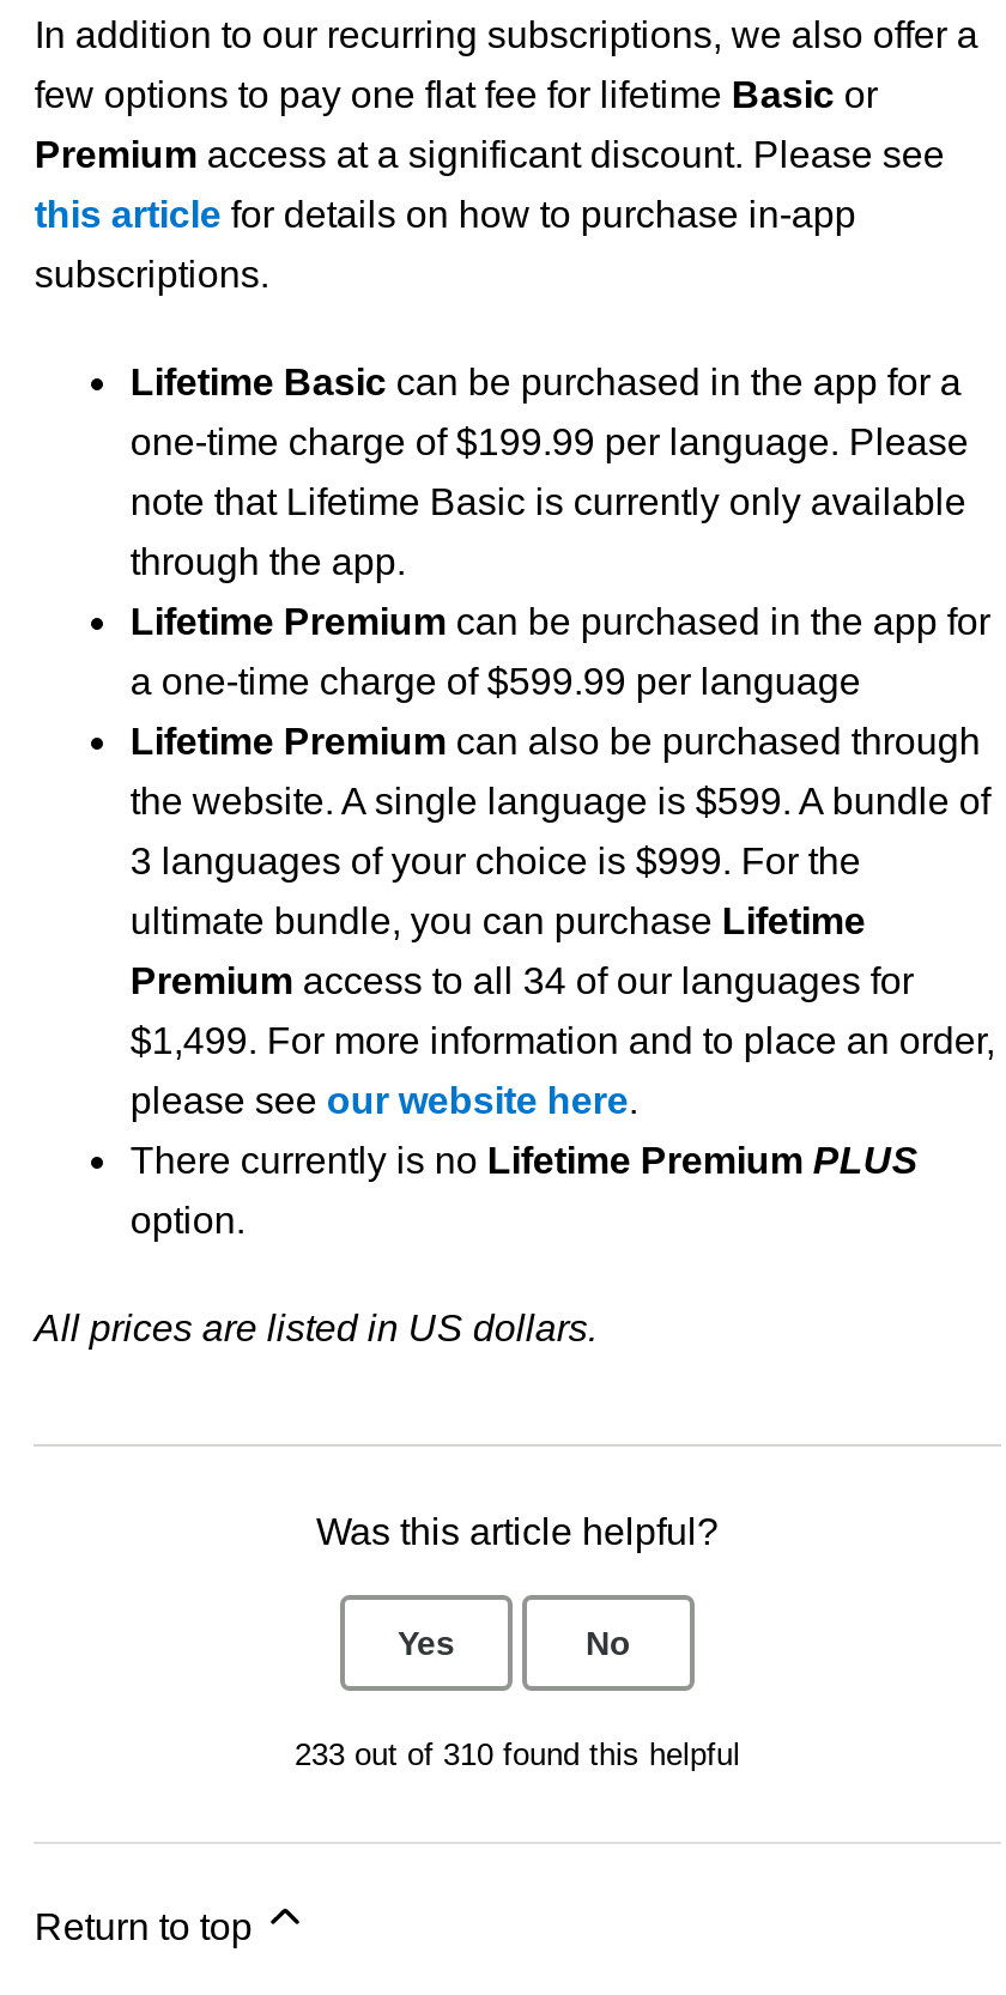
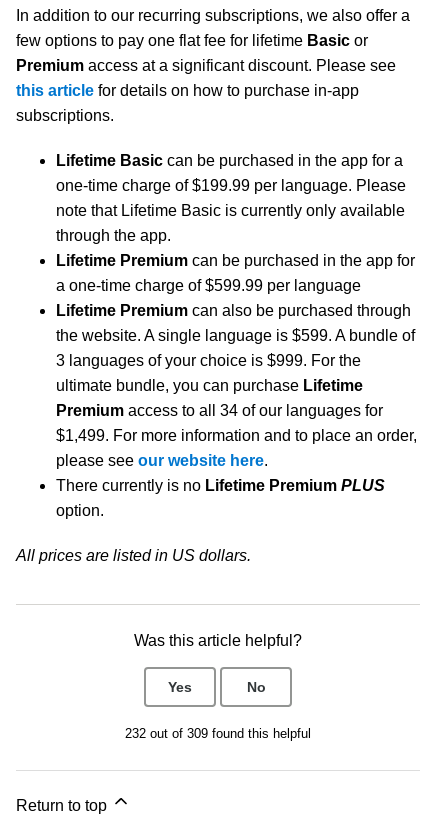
- 233 out of 310 found this helpful
+ 232 out of 309 found this helpful
